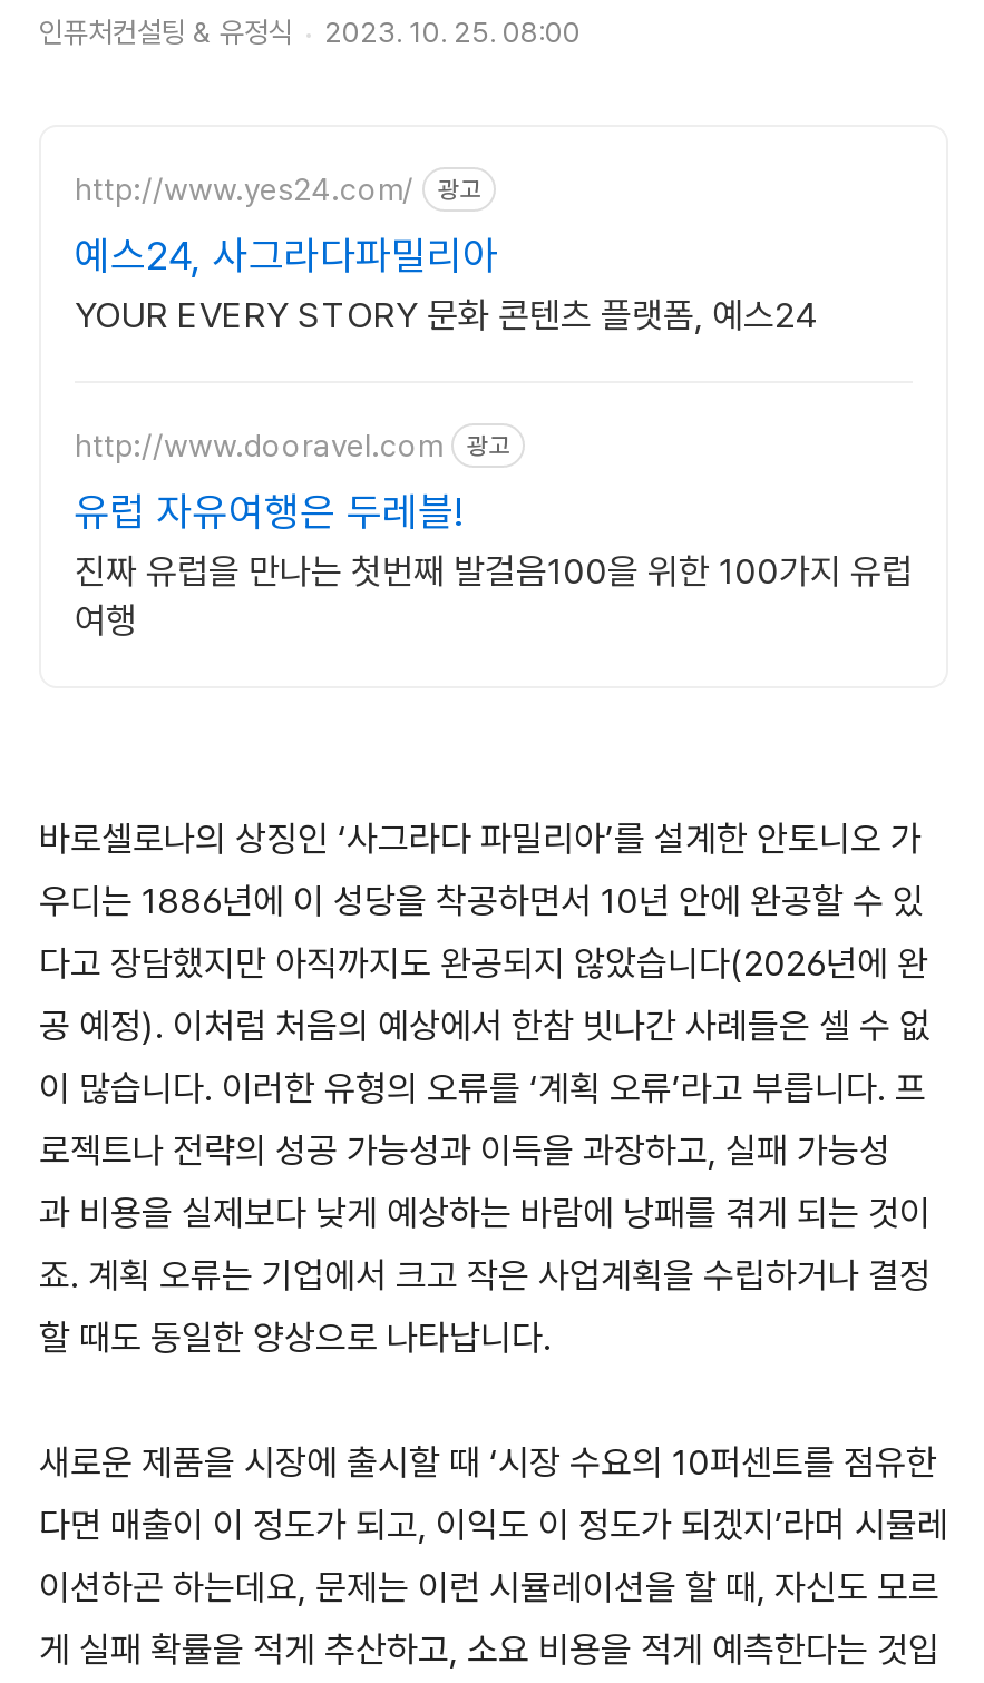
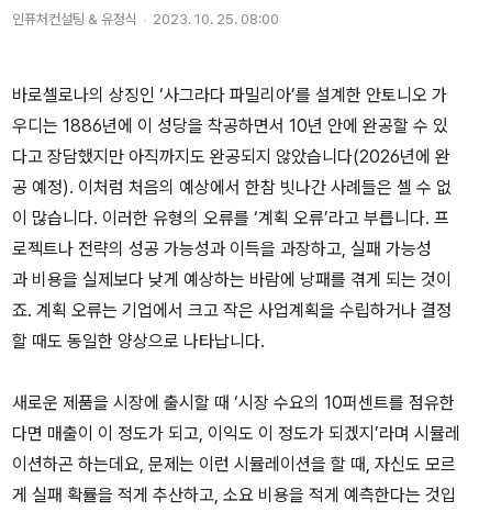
- http://www.yes24.com/
- 광고
- 예스24, 사그라다파밀리아
- YOUR EVERY STORY 문화 콘텐츠 플랫폼, 예스24
- http://www.dooravel.com
- 광고
- 유럽 자유여행은 두레블!
- 진짜 유럽을 만나는 첫번째 발걸음100을 위한 100가지 유럽
- 여행
